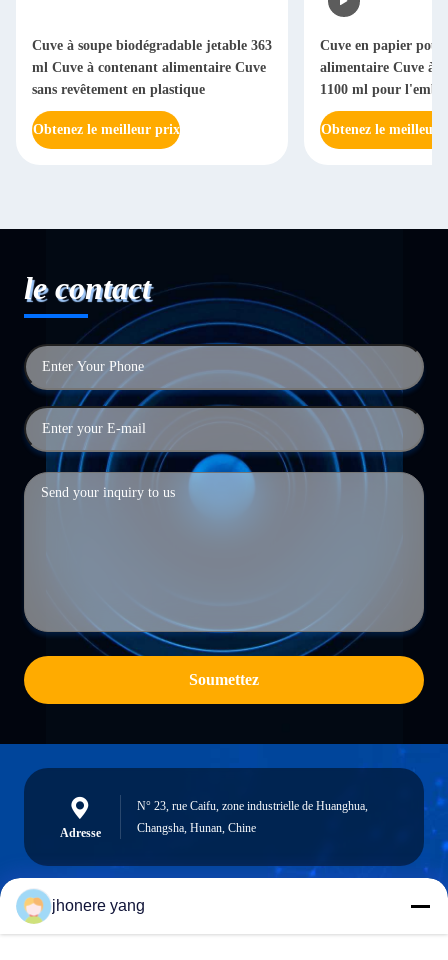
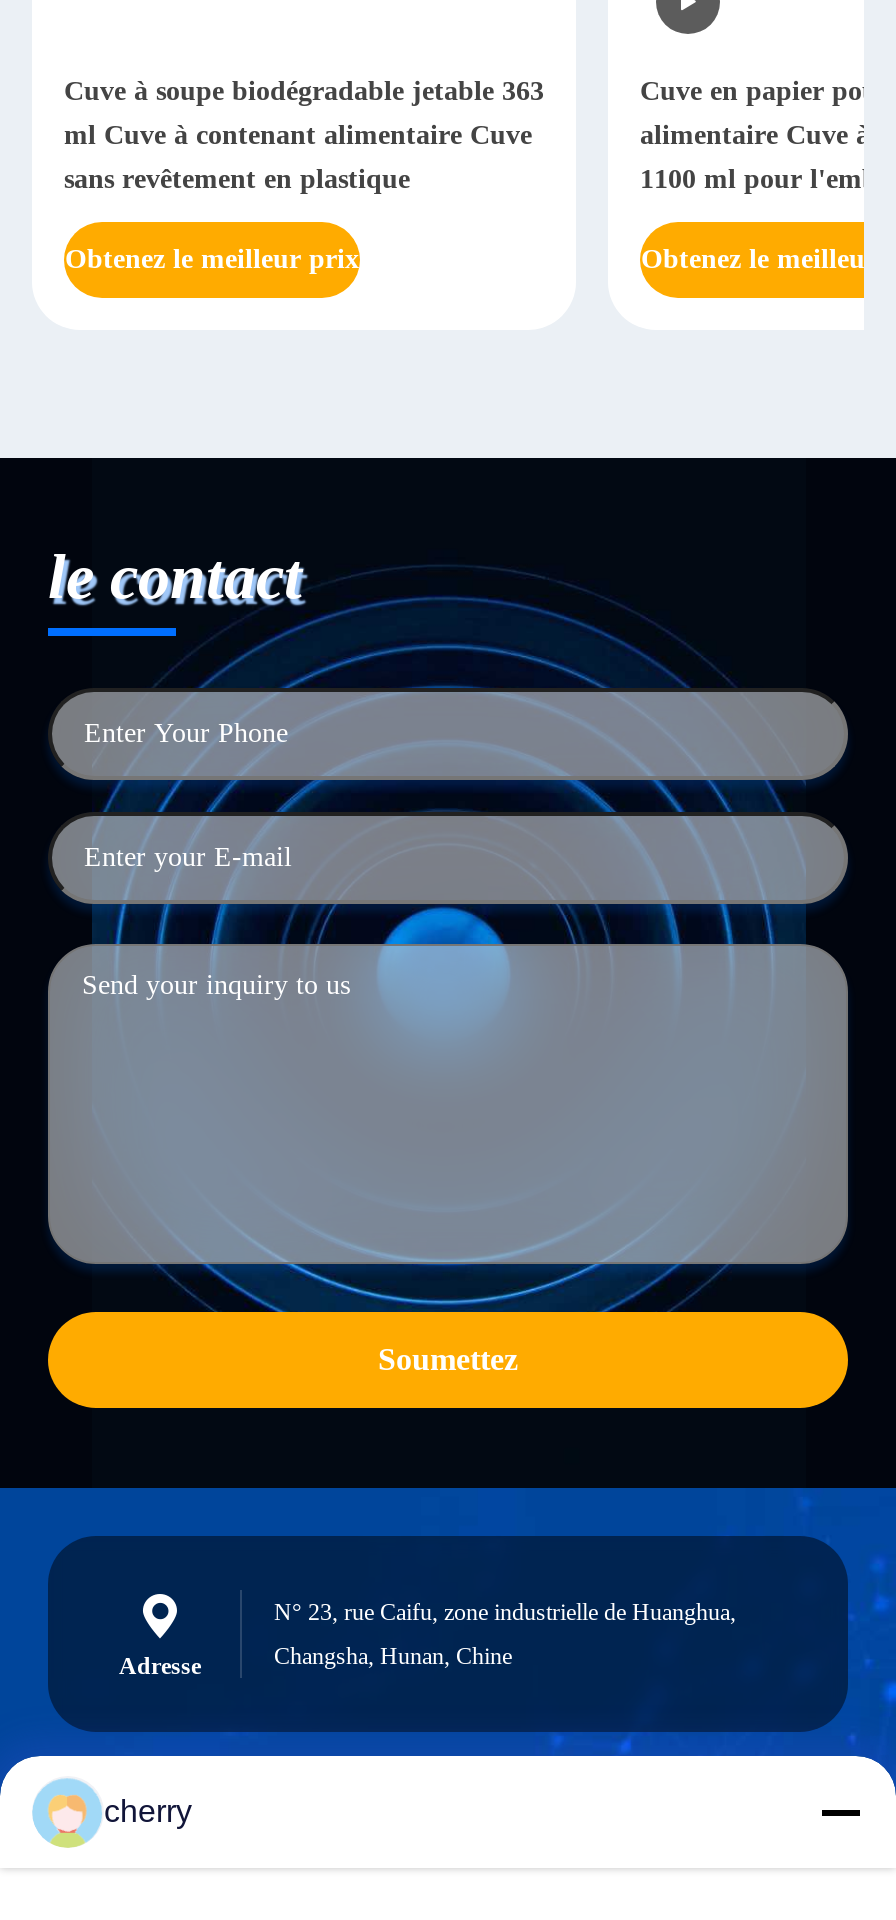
- jhonere yang
+ cherry
